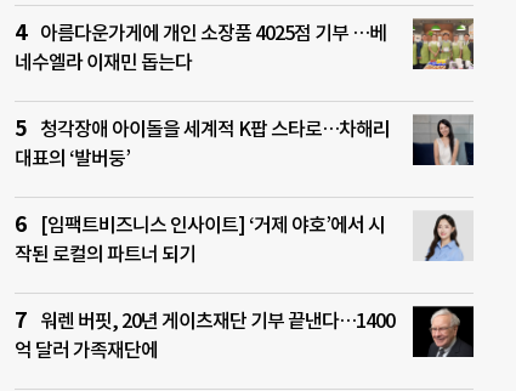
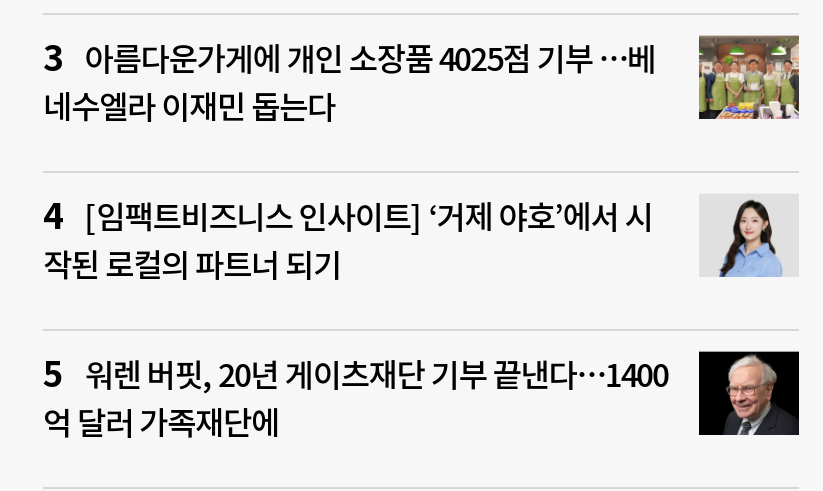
- [image]
- 청각장애 아이돌을 세계적 K팝 스타로…차해리
- 대표의 ‘발버둥’
